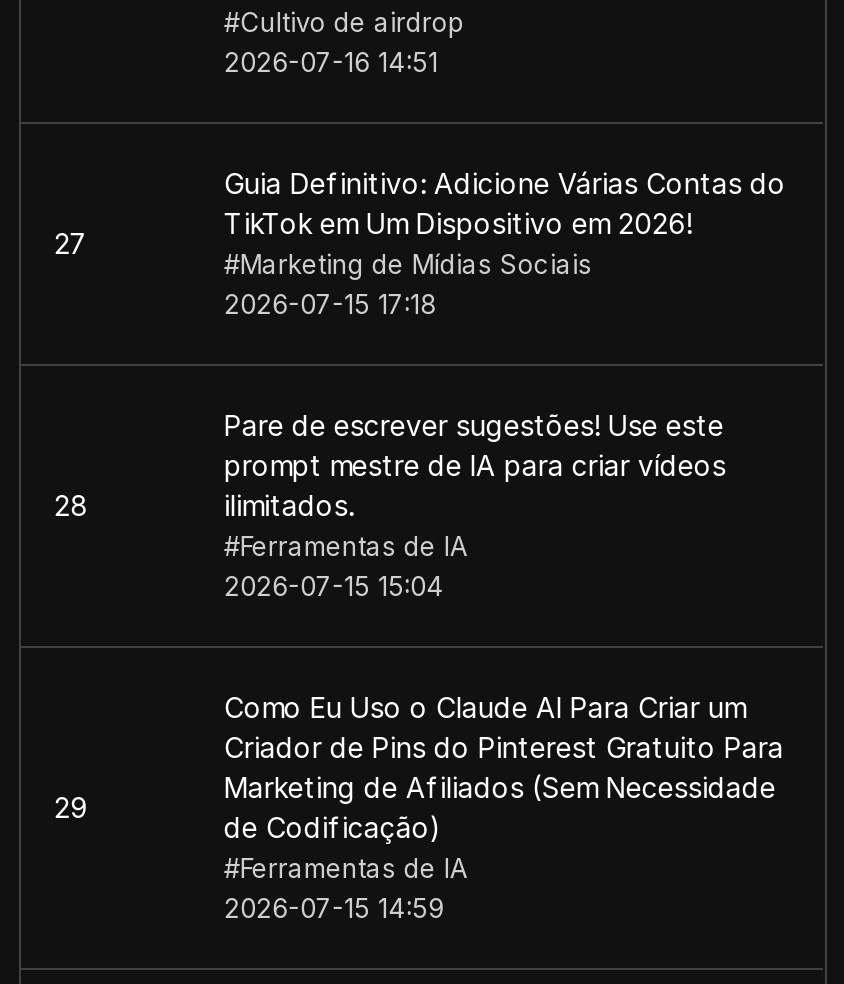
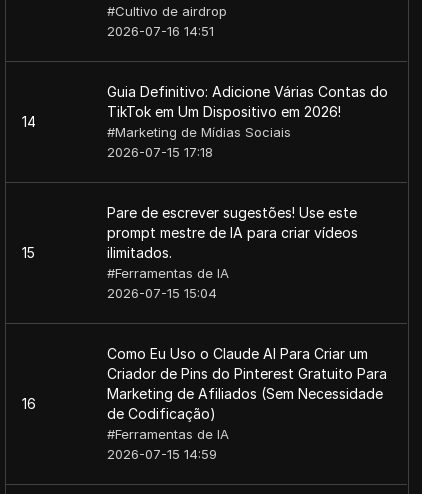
- 27
+ 14

- 28
+ 15

- 29
+ 16
